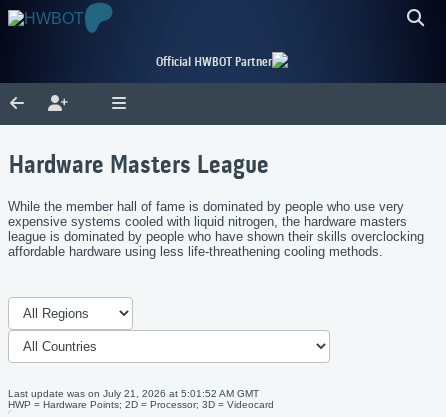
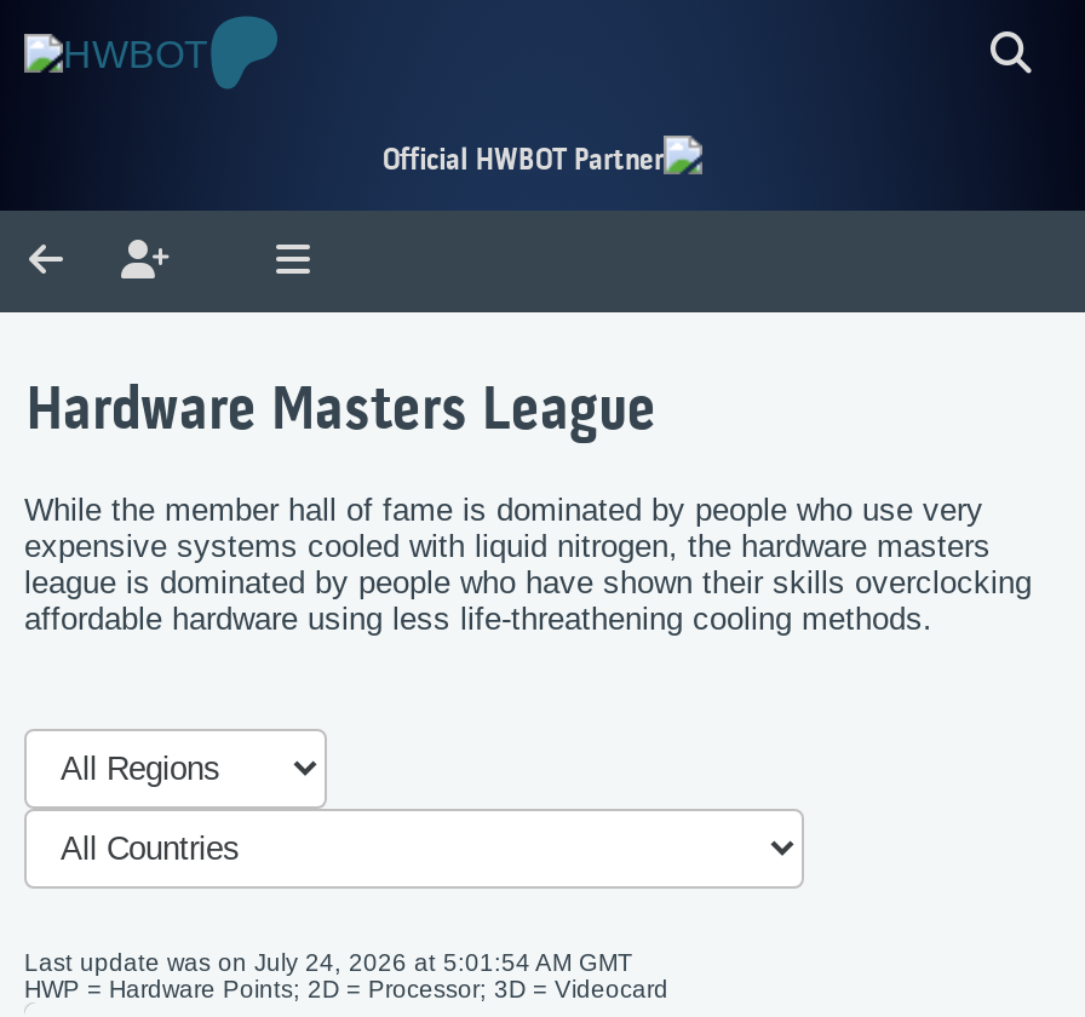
- Last update was on July 21, 2026 at 5:01:52 AM GMT
+ Last update was on July 24, 2026 at 5:01:54 AM GMT
